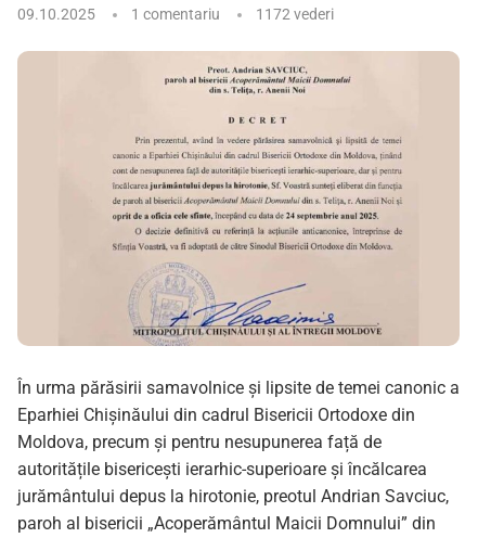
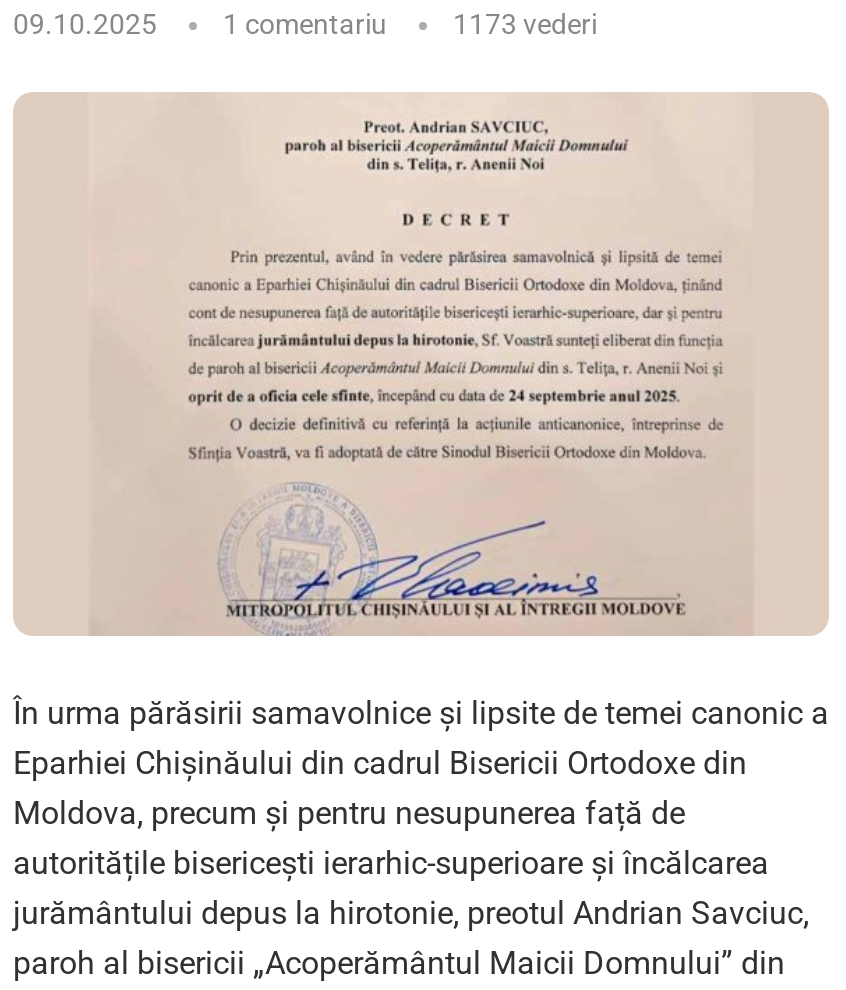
- 1 comentariu 1172 vederi
+ 1 comentariu 1173 vederi
